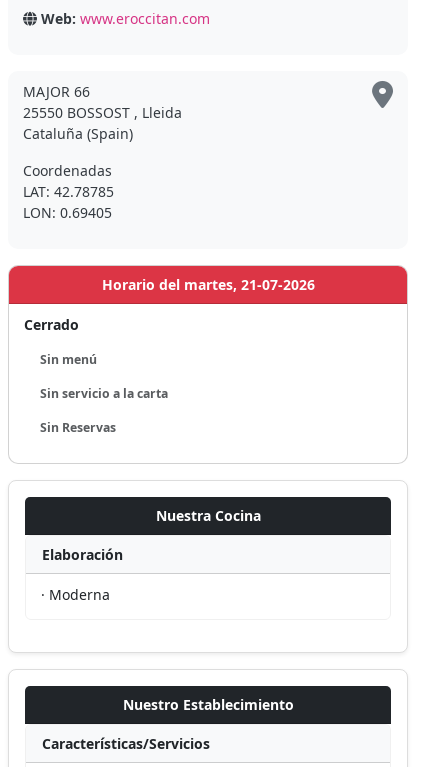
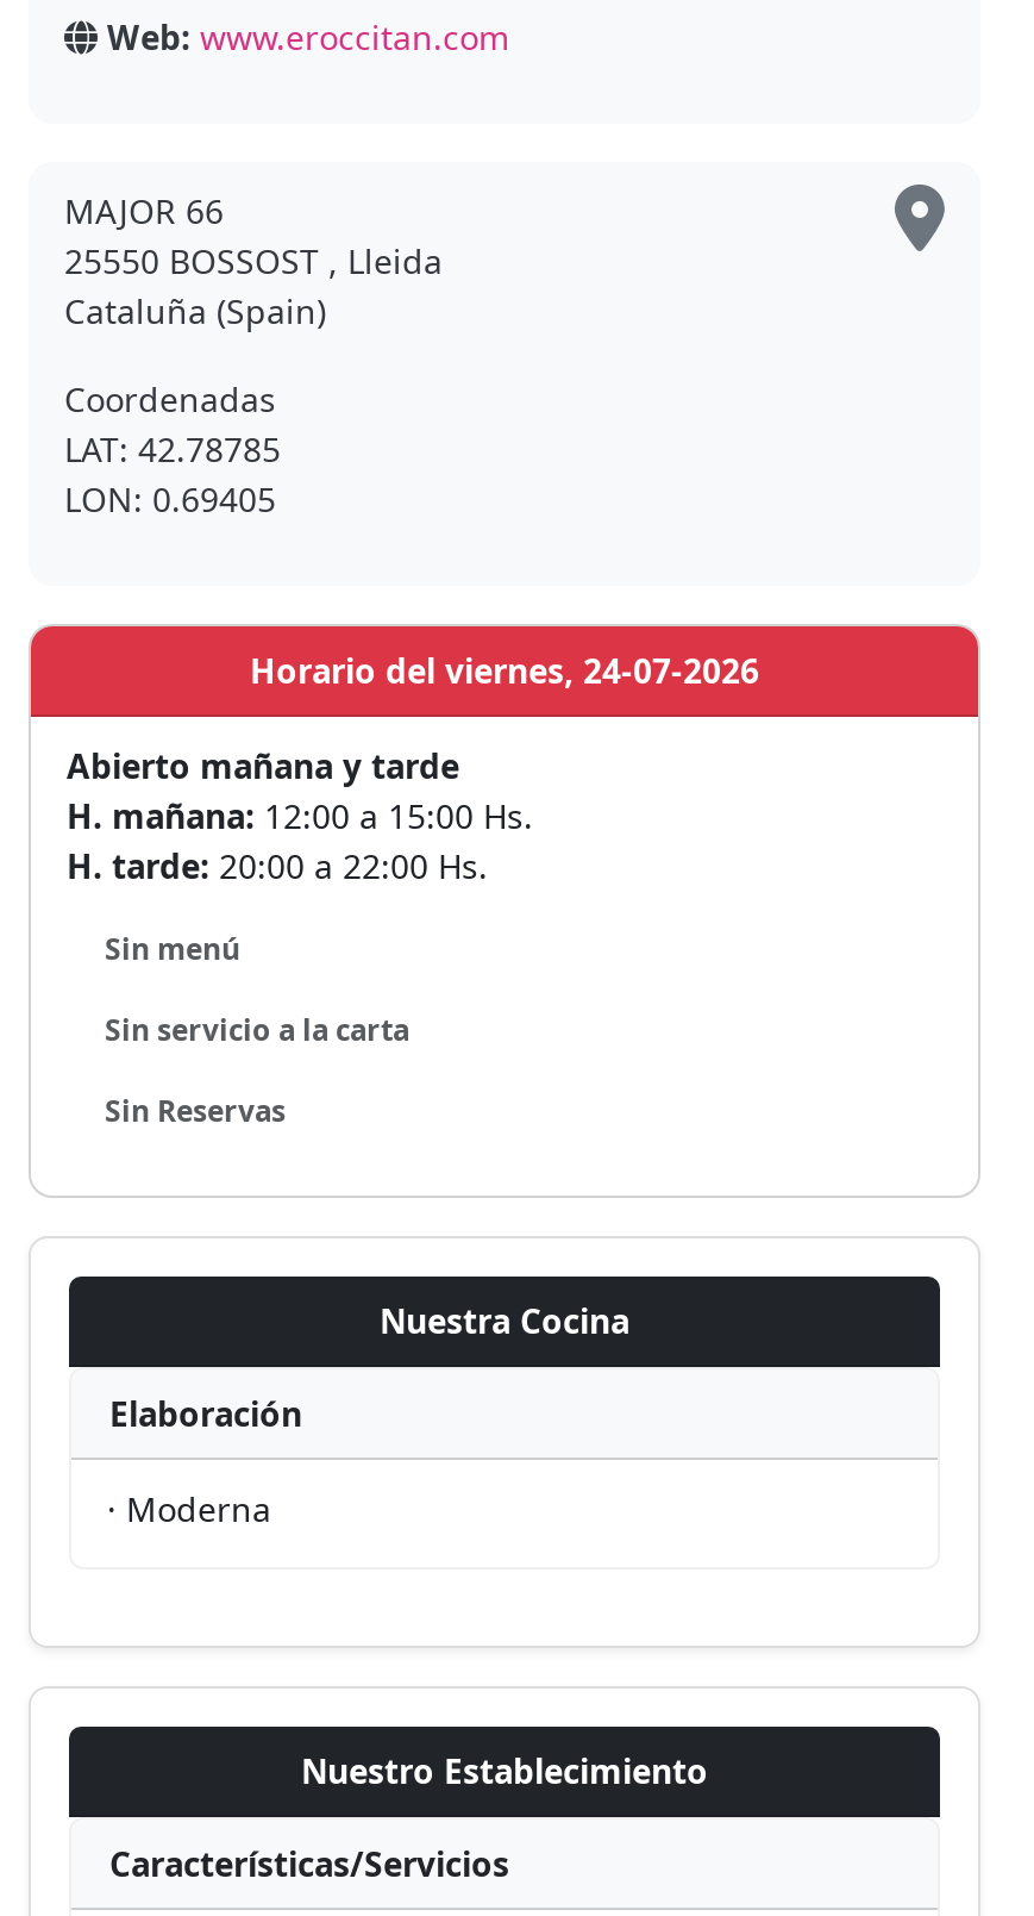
- Horario del martes, 21-07-2026
+ Horario del viernes, 24-07-2026

- Cerrado
+ Abierto mañana y tarde
+ H. mañana: 12:00 a 15:00 Hs.
+ H. tarde: 20:00 a 22:00 Hs.
